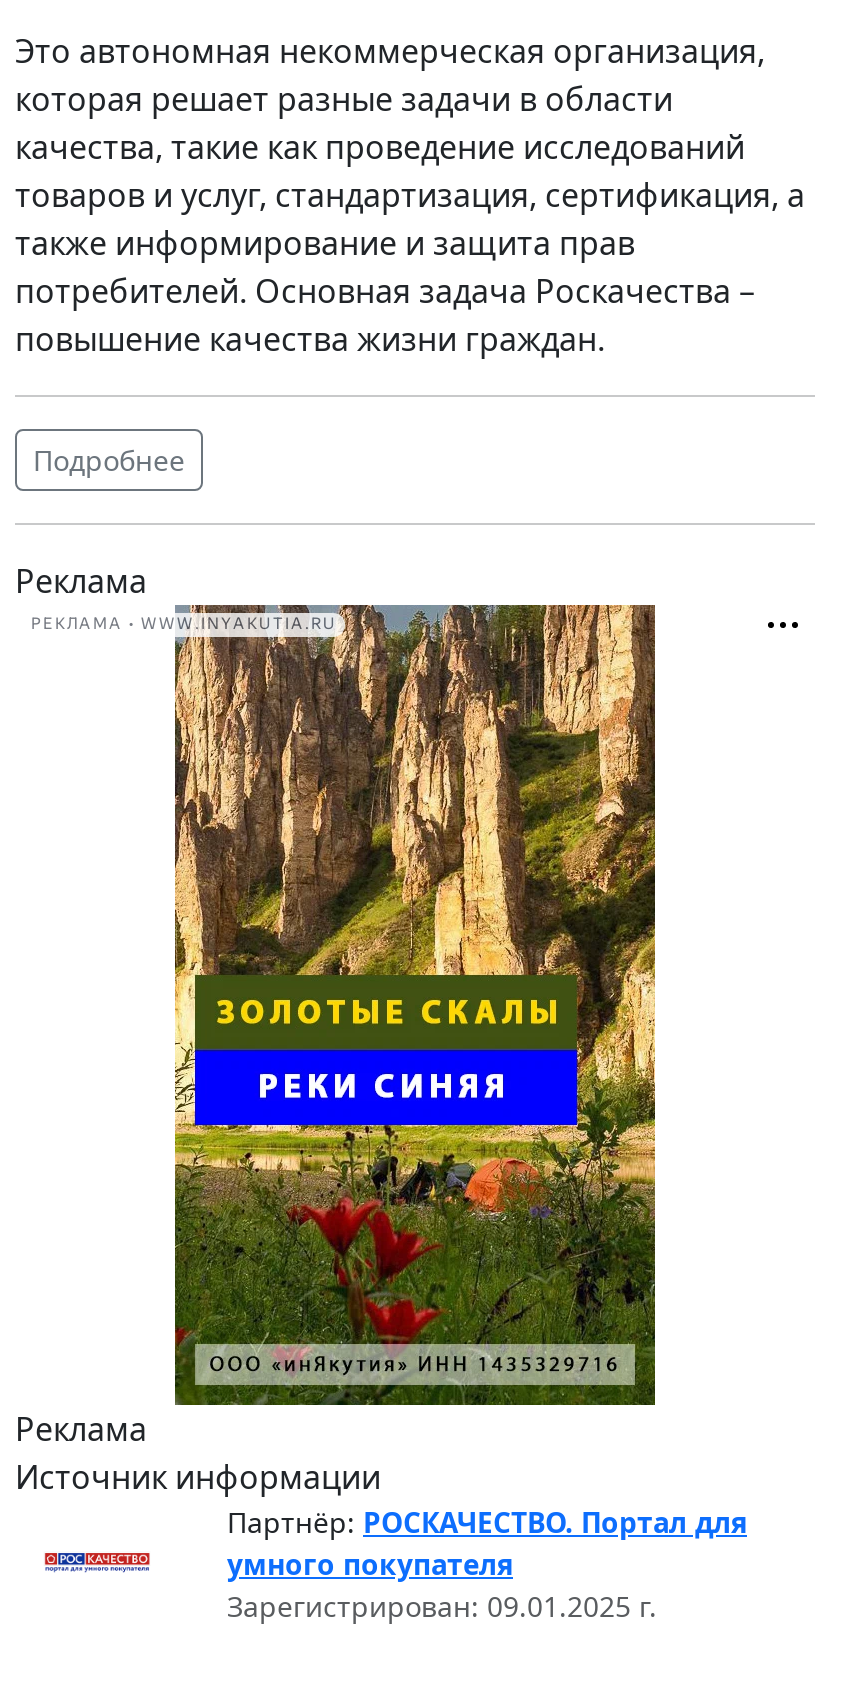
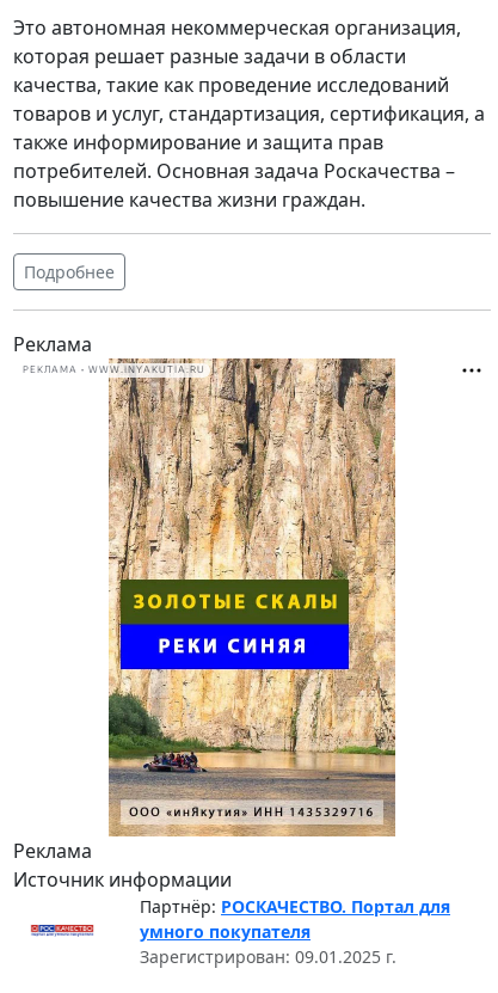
- [image]
+ [image]
